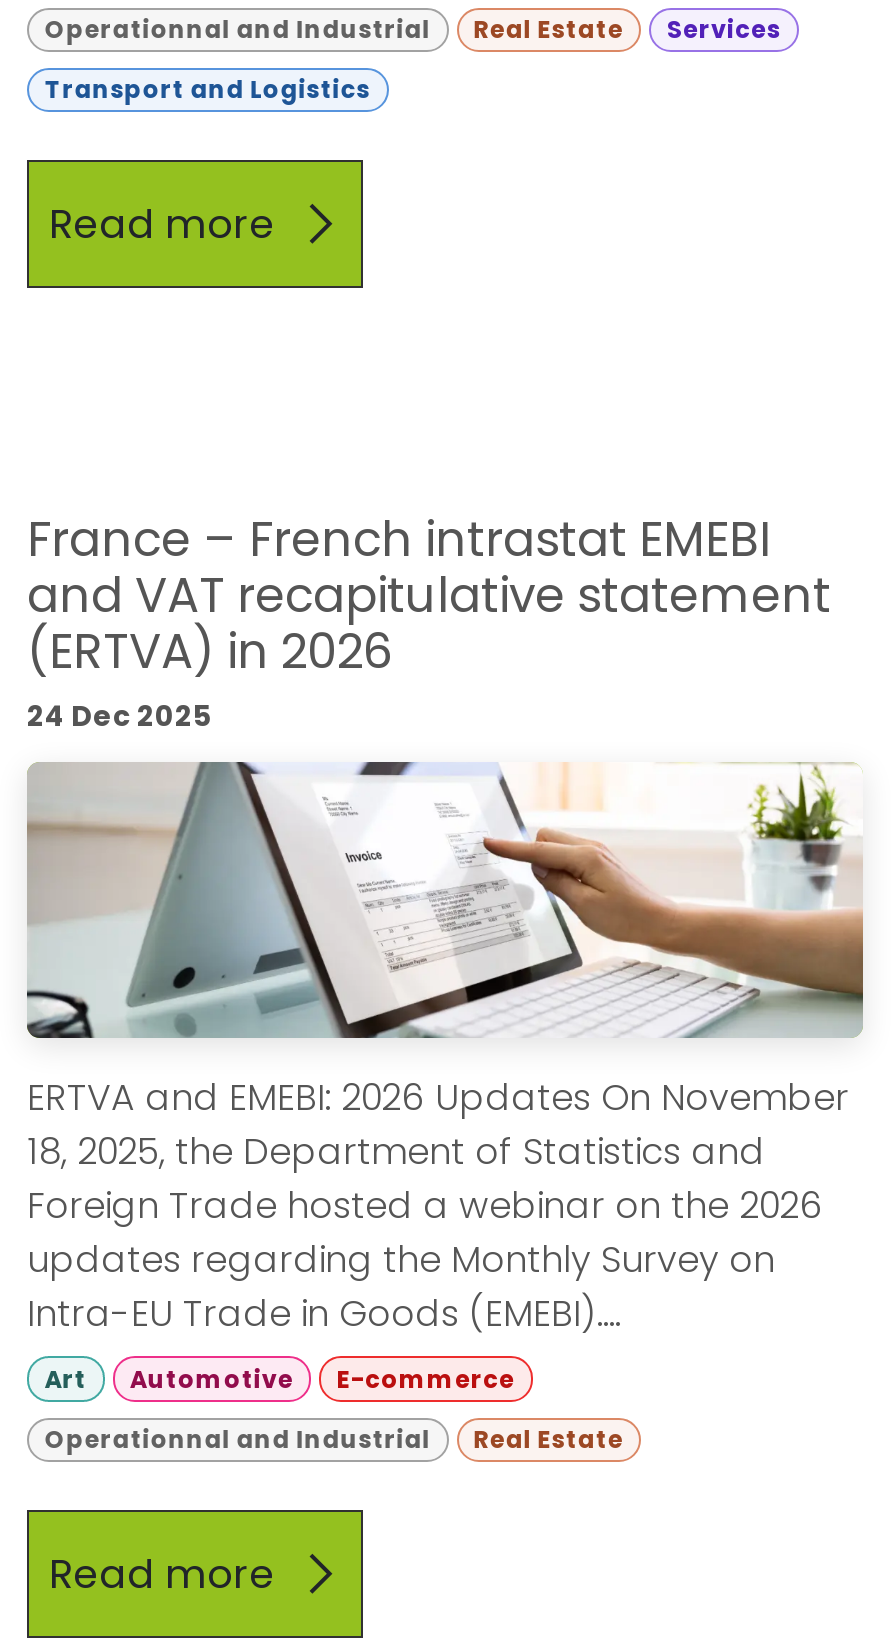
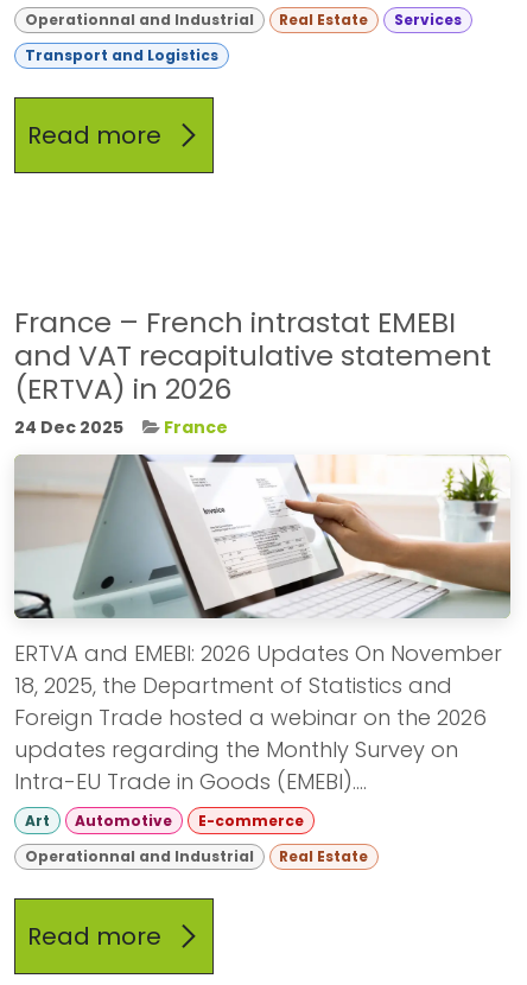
+ France
